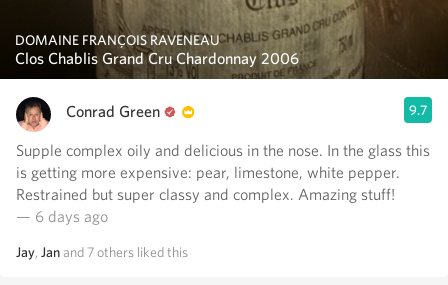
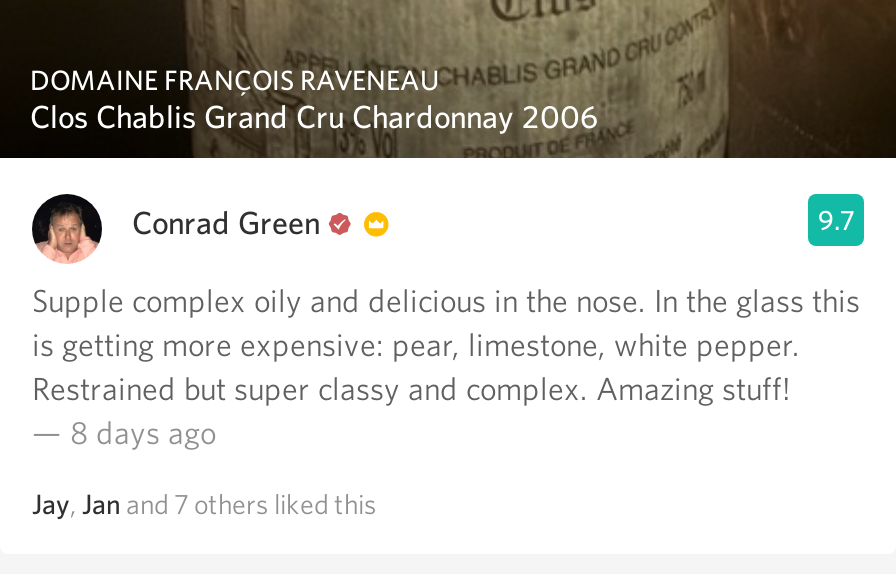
- — 6 days ago
+ — 8 days ago
